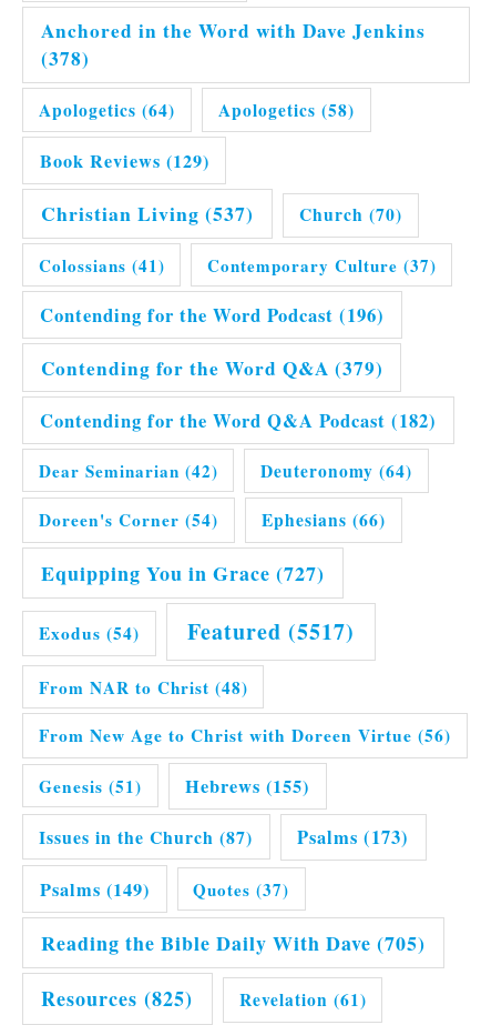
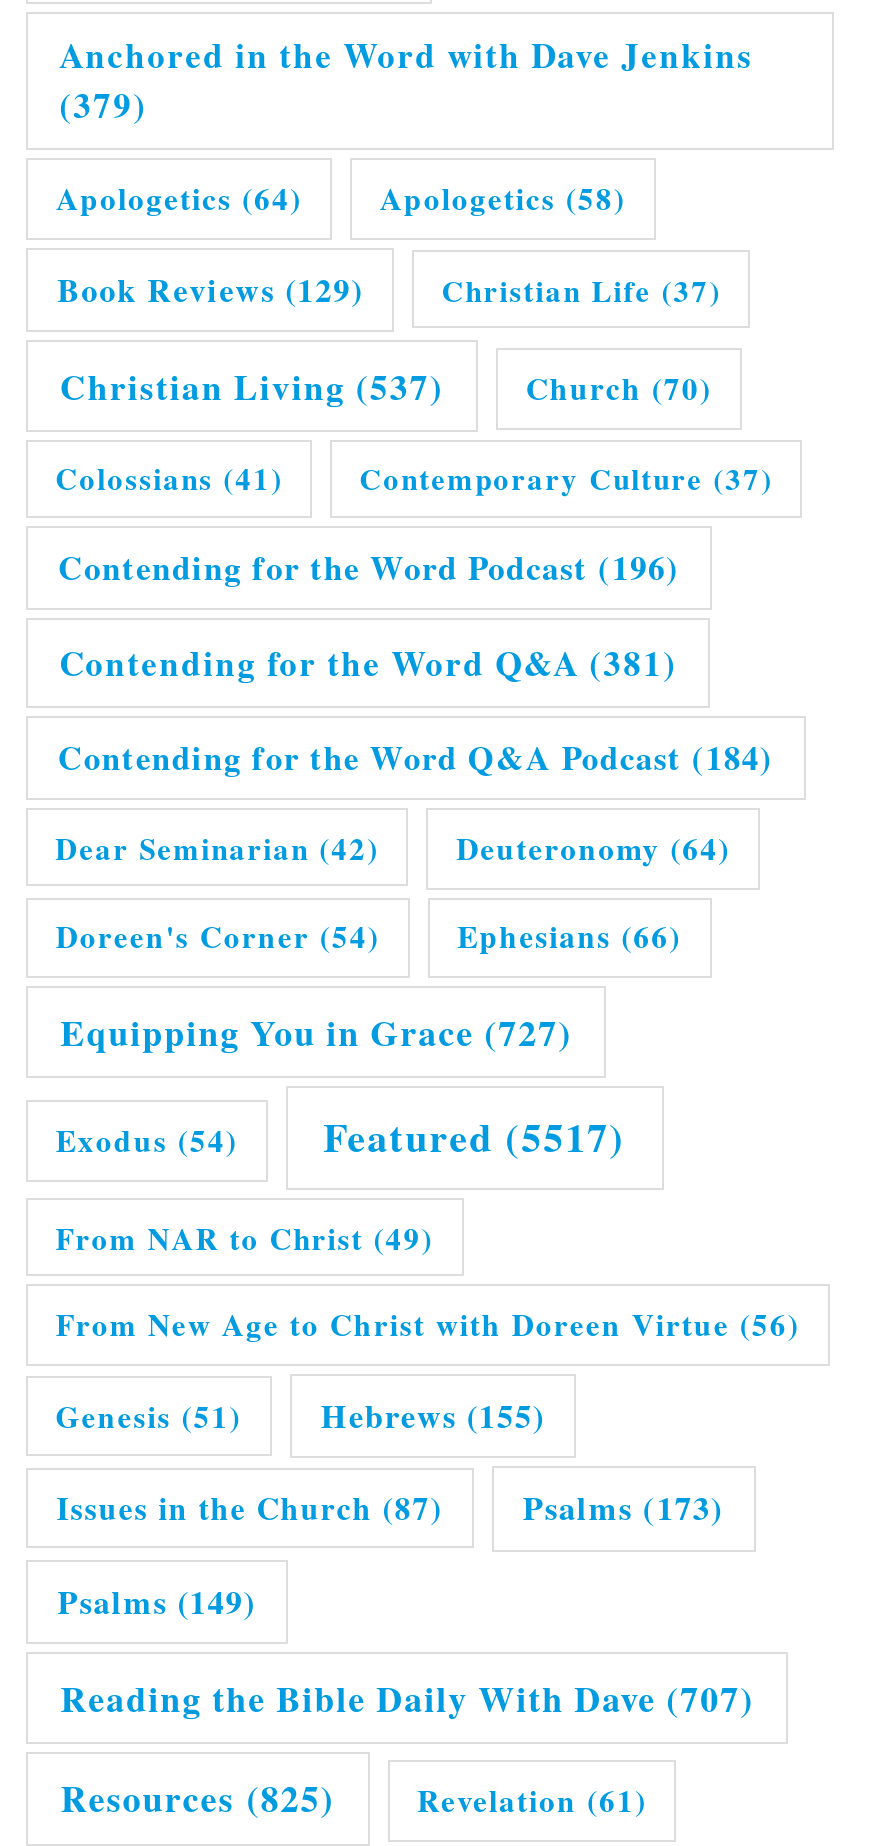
- (378)
+ (379)

+ Christian Life (37)

- Contending for the Word Q&A (379)
+ Contending for the Word Q&A (381)

- Contending for the Word Q&A Podcast (182)
+ Contending for the Word Q&A Podcast (184)

- From NAR to Christ (48)
+ From NAR to Christ (49)

- Quotes (37)
- Reading the Bible Daily With Dave (705)
+ Reading the Bible Daily With Dave (707)
